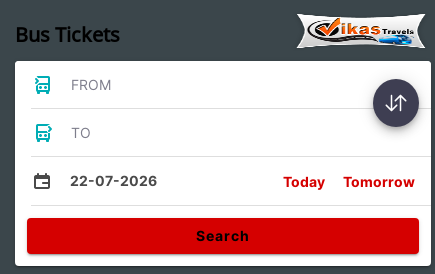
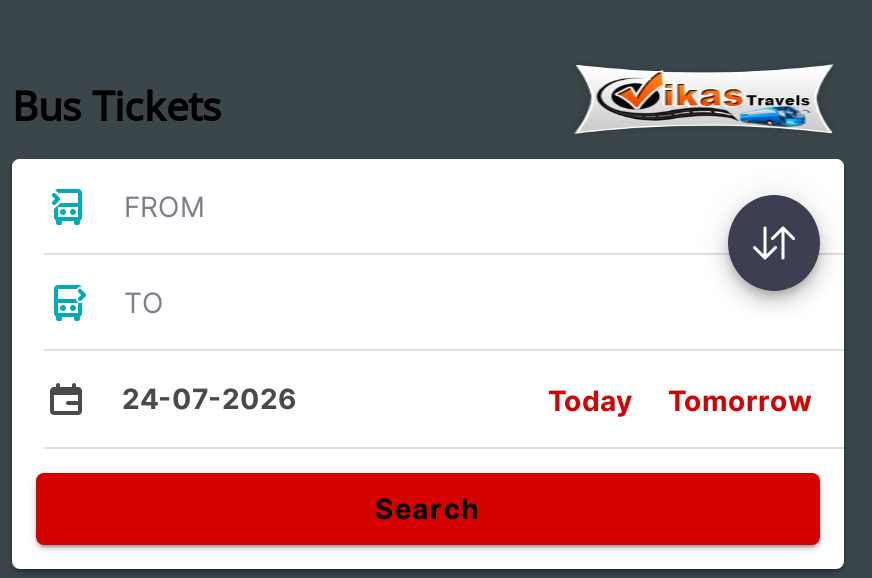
- 22-07-2026
+ 24-07-2026
